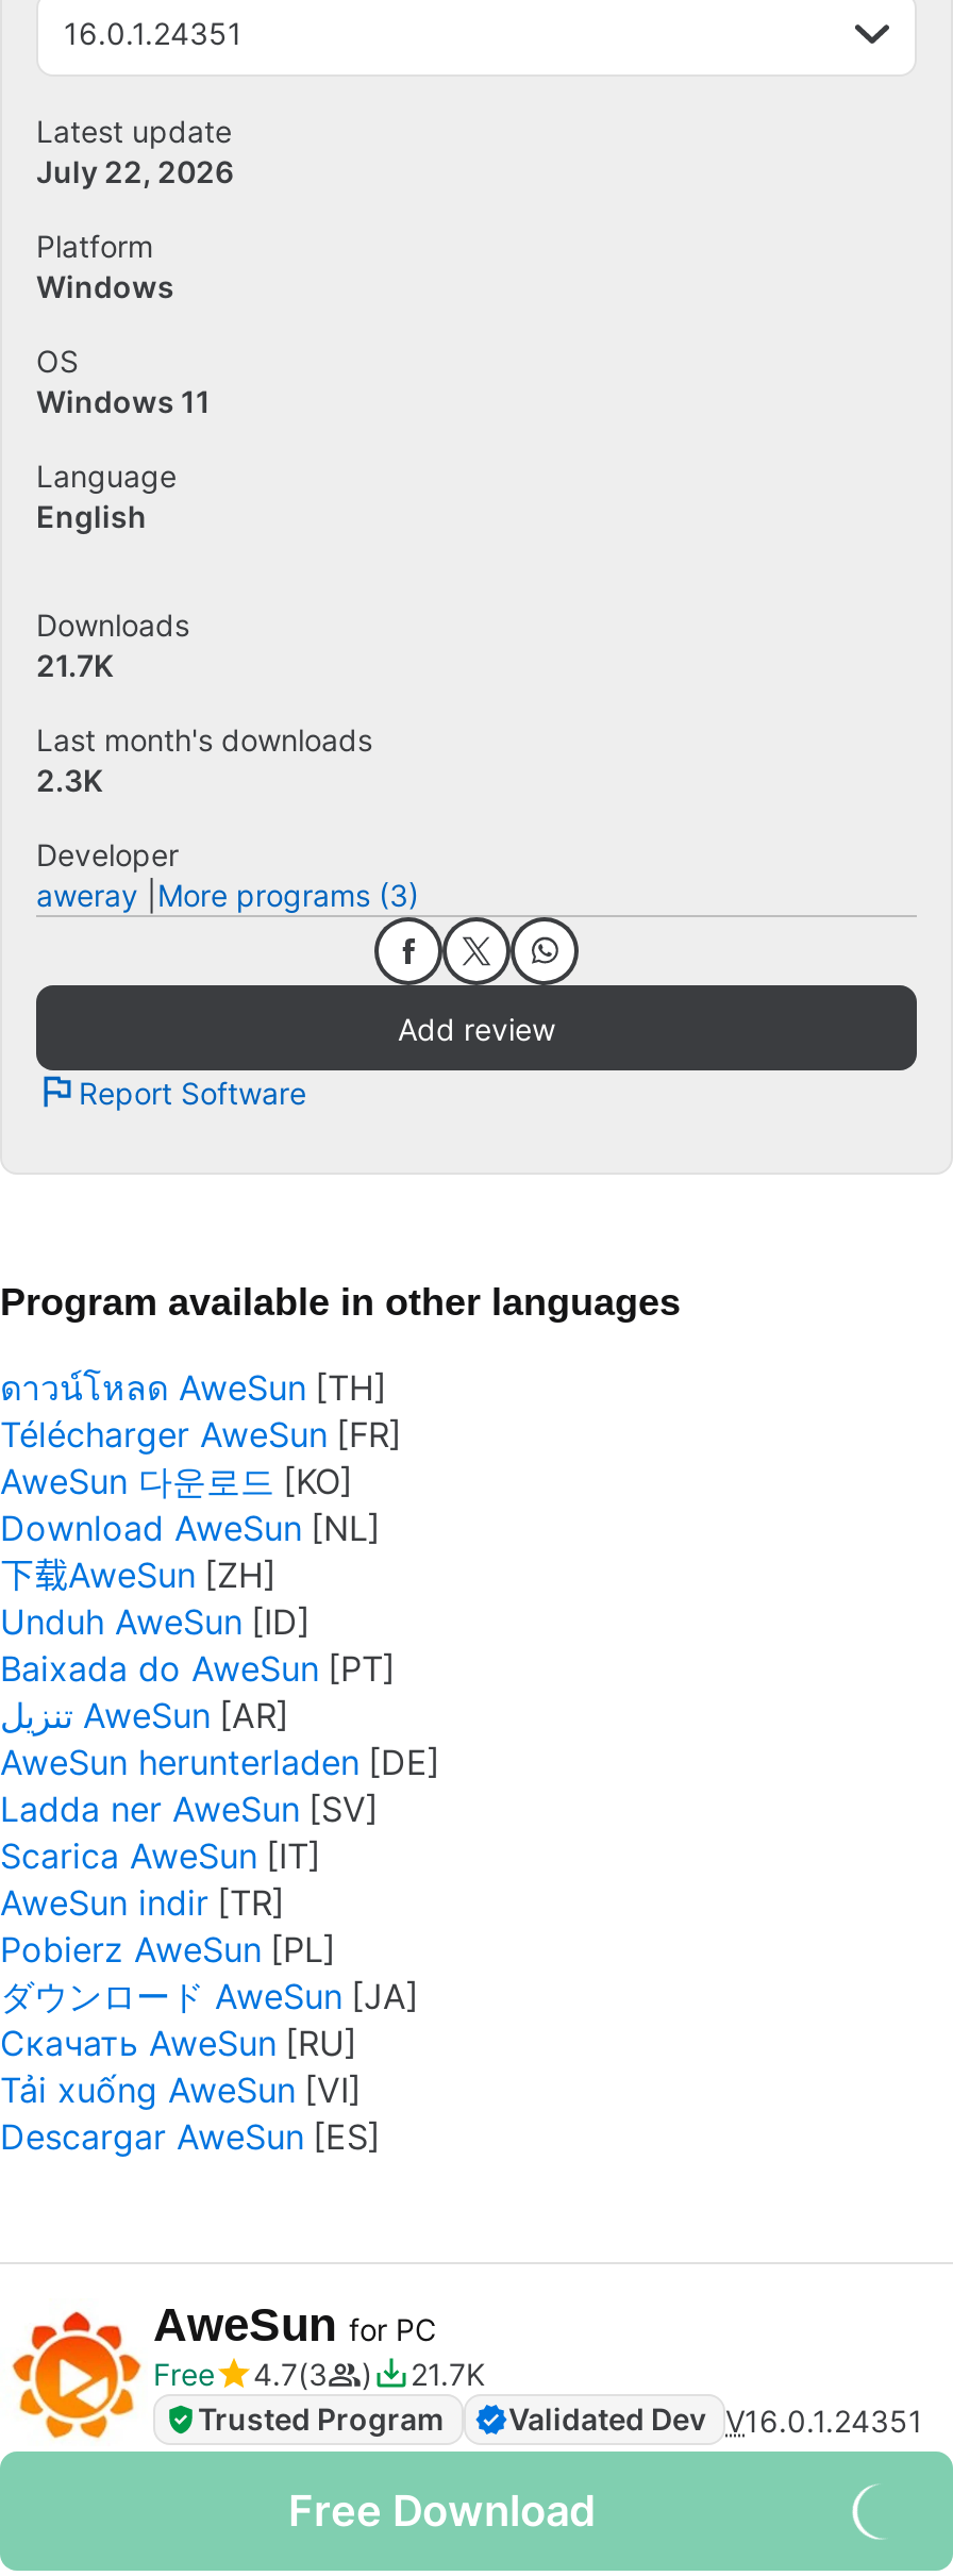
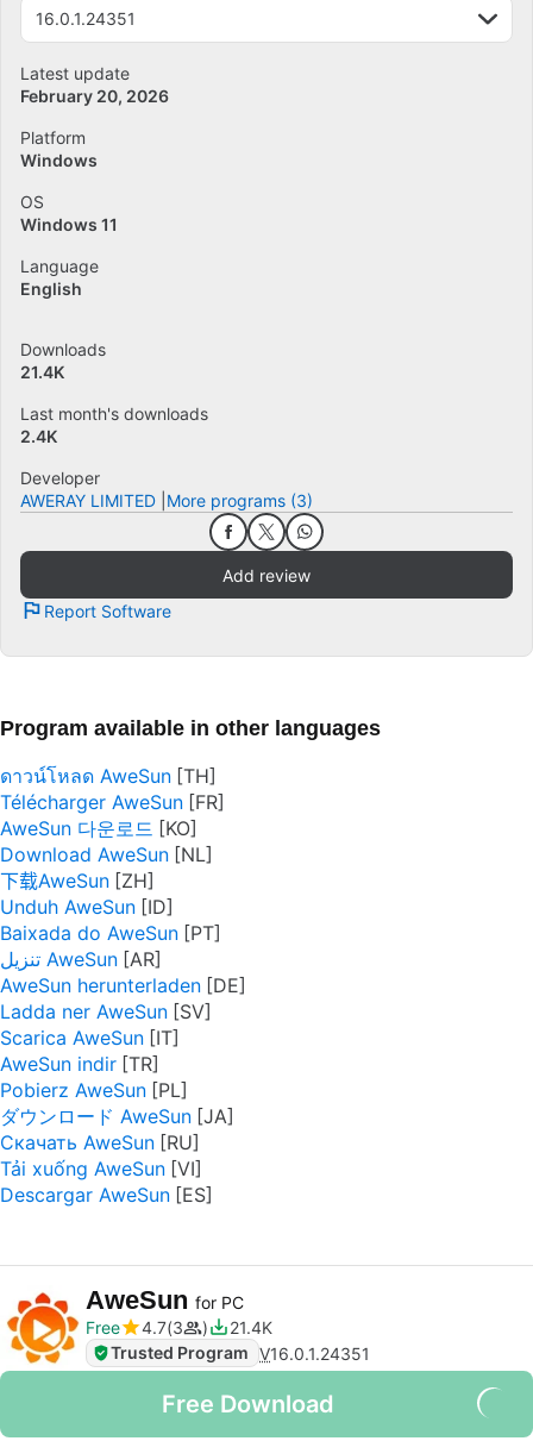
- July 22, 2026
+ February 20, 2026

- 21.7K
+ 21.4K

- 2.3K
+ 2.4K

- aweray More programs (3)
+ AWERAY LIMITED More programs (3)

- 21.7K
- Trusted Program
- Validated Dev V16.0.1.24351
+ 21.4K
+ Trusted Program V16.0.1.24351
